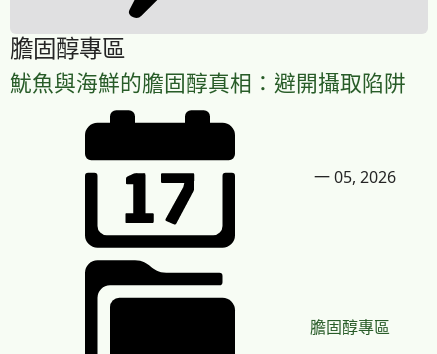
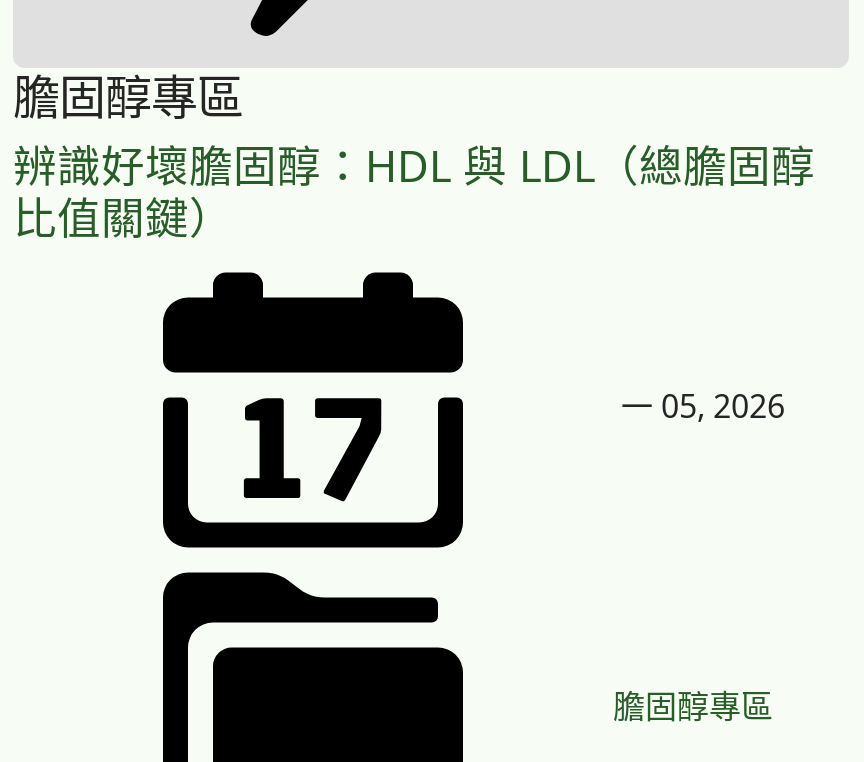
- 魷魚與海鮮的膽固醇真相：避開攝取陷阱
+ 辨識好壞膽固醇：HDL 與 LDL（總膽固醇
+ 比值關鍵）
